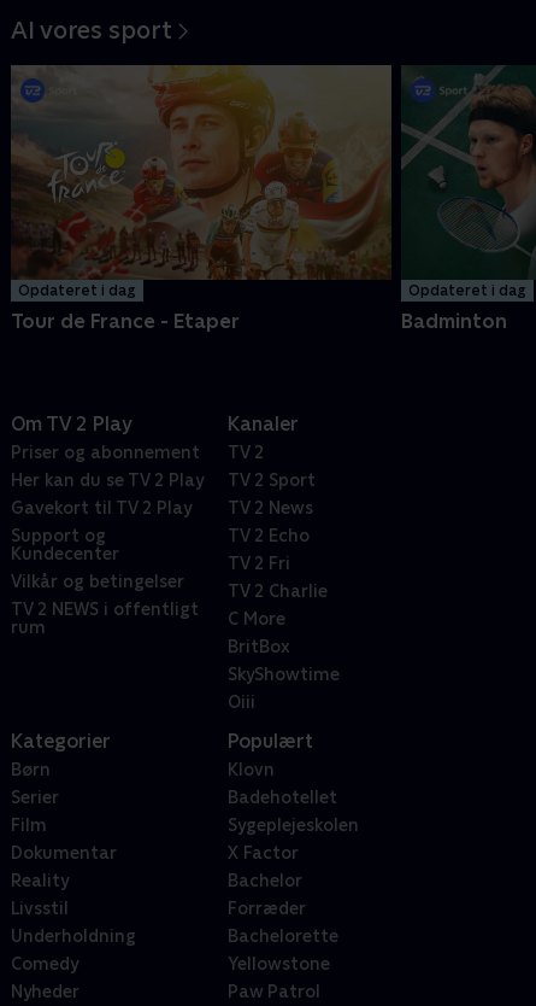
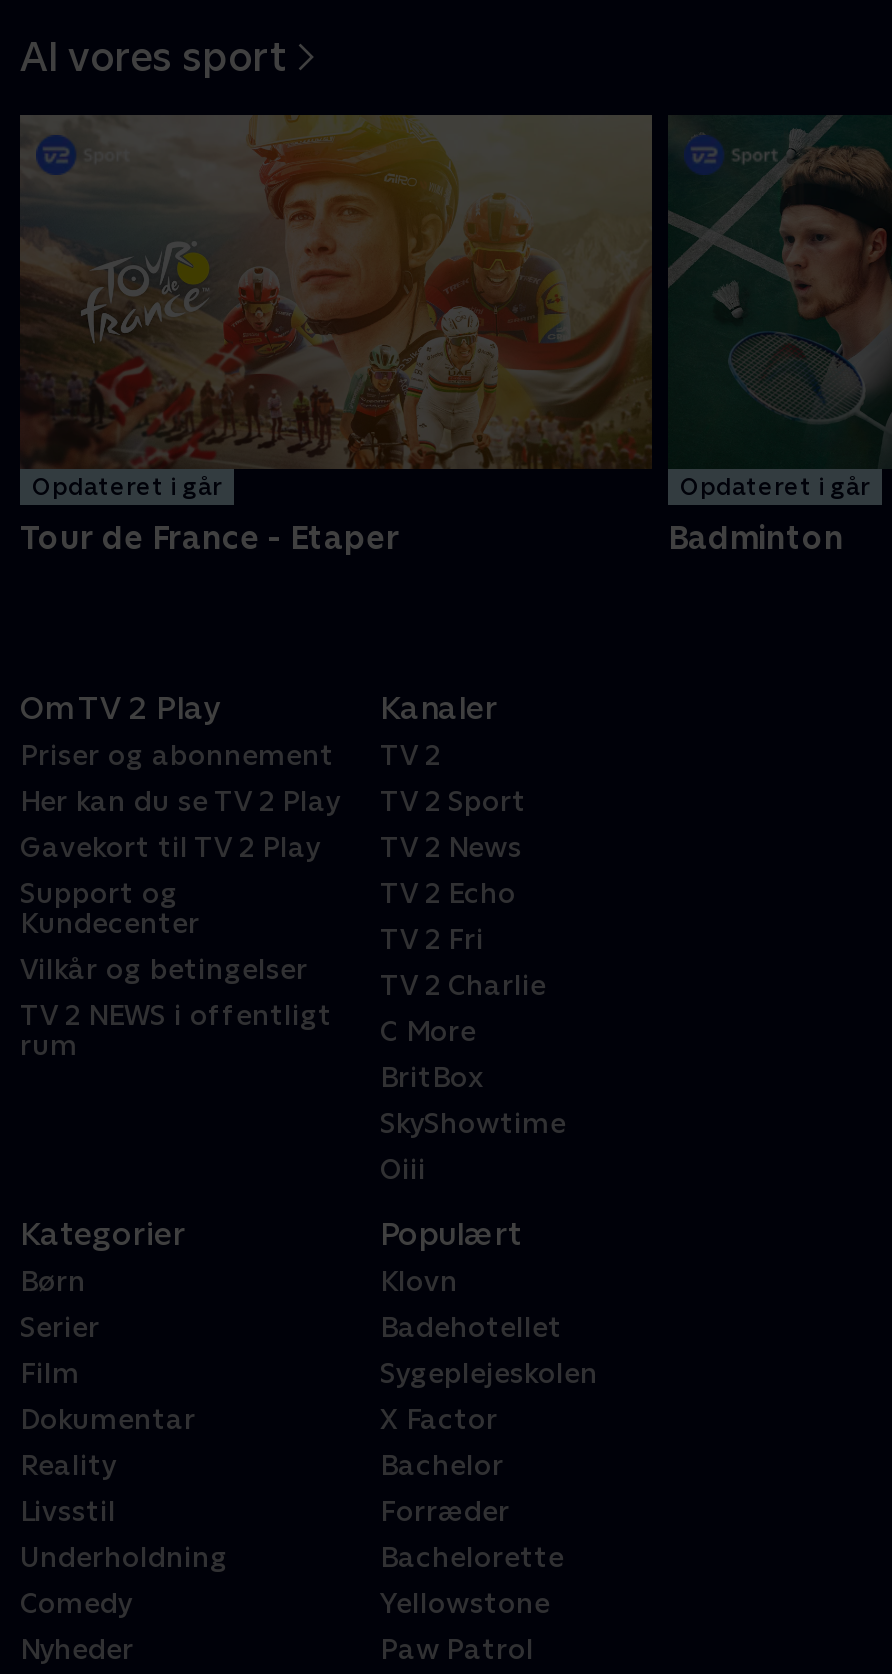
- Opdateret i dag
+ Opdateret i går

- Opdateret i dag
+ Opdateret i går
